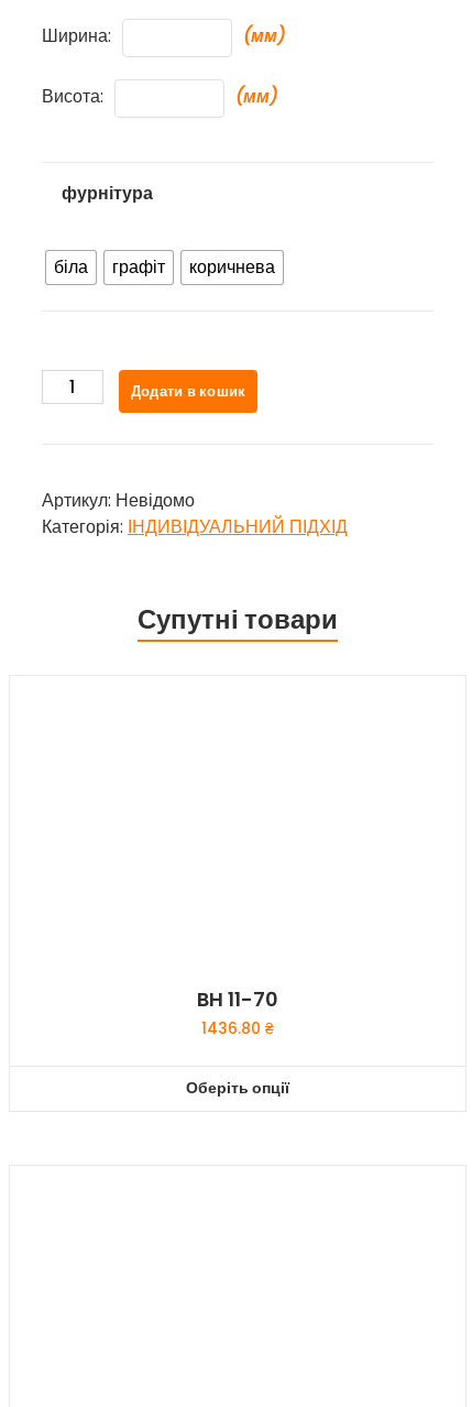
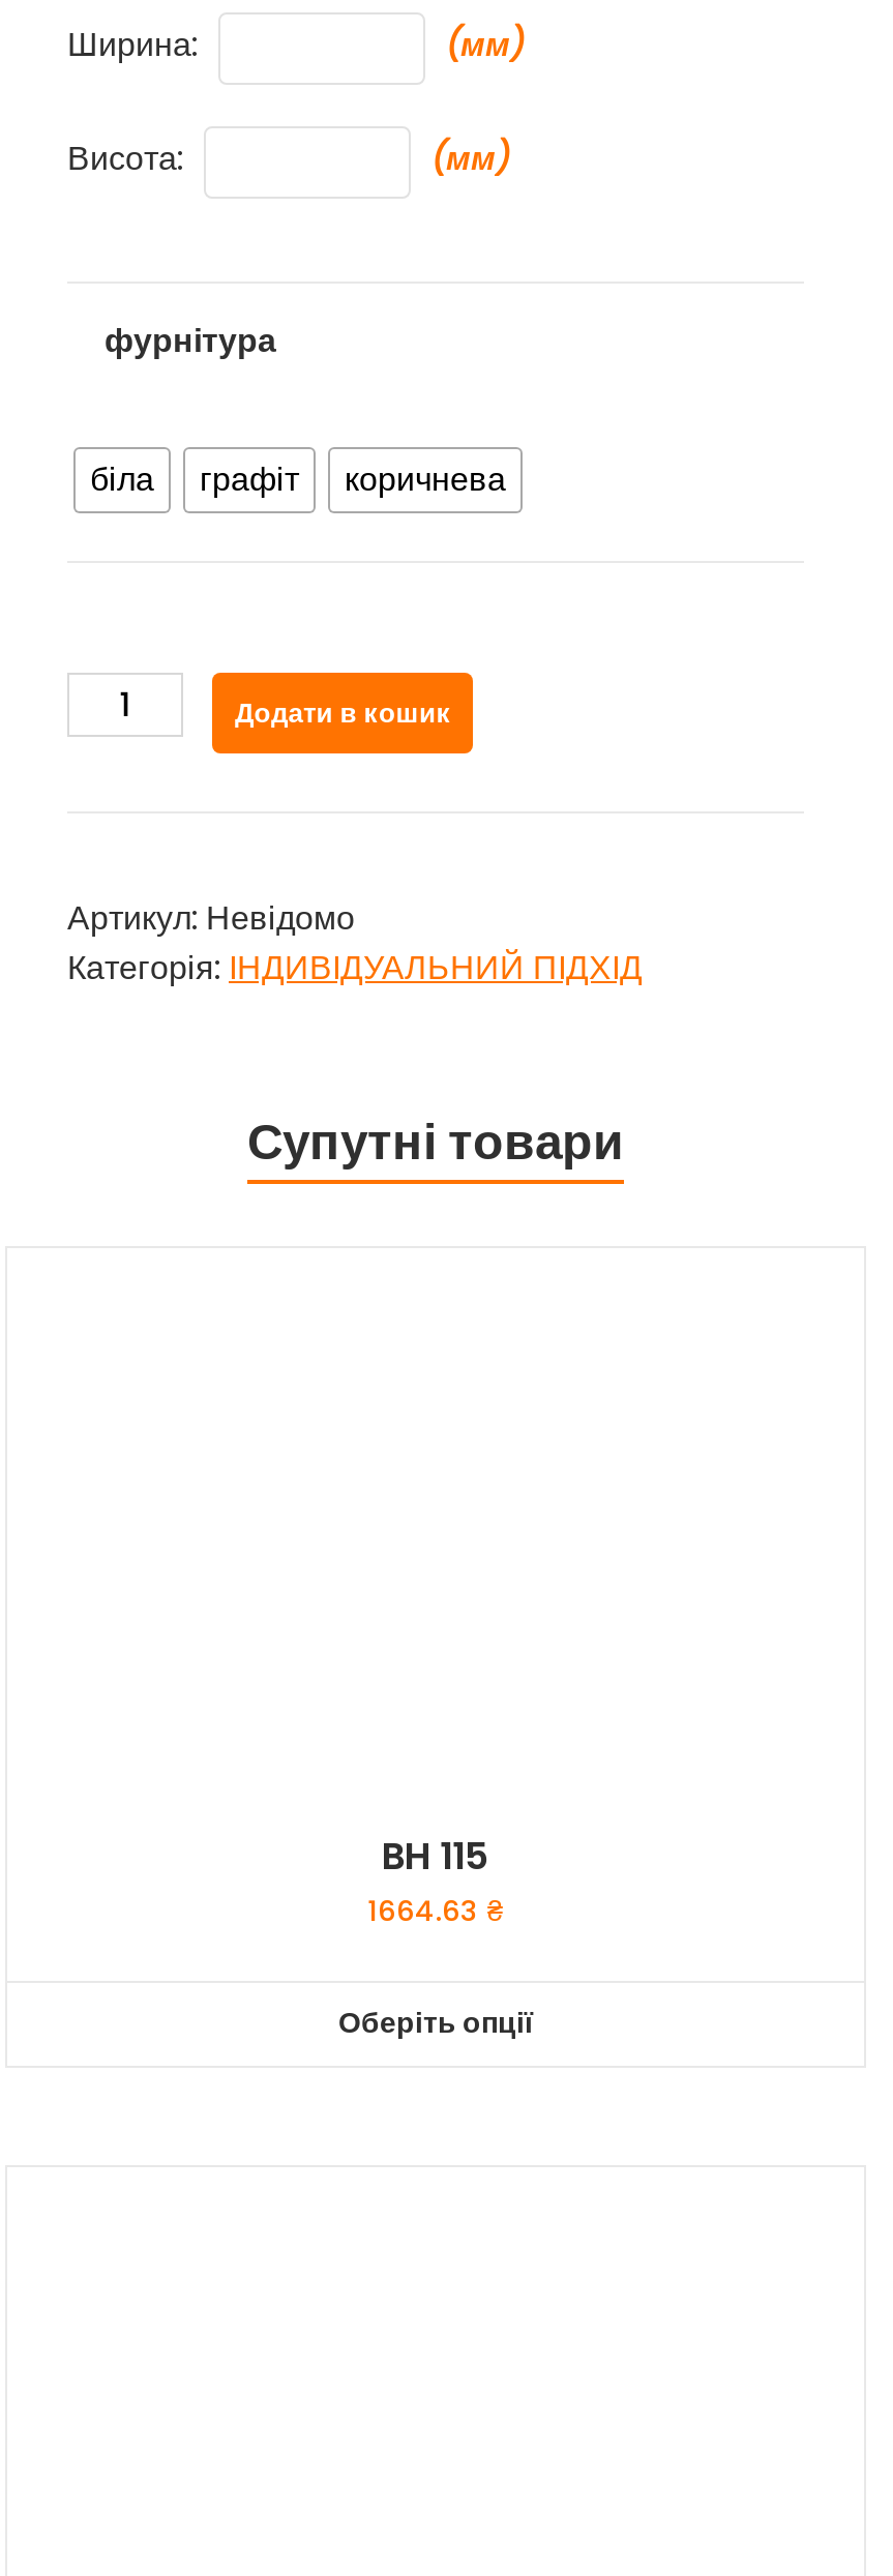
- BH 11-70
+ BH 115

- 1436.80 ₴
+ 1664.63 ₴
